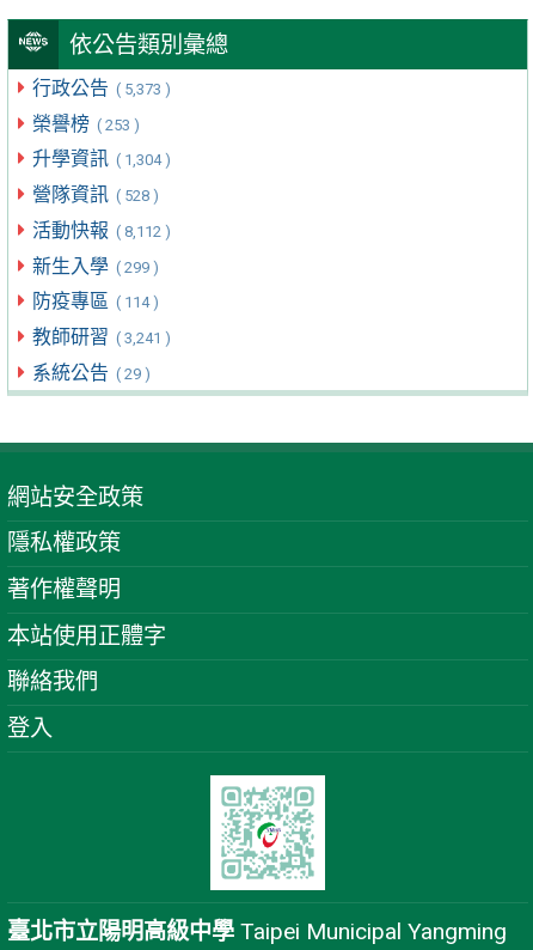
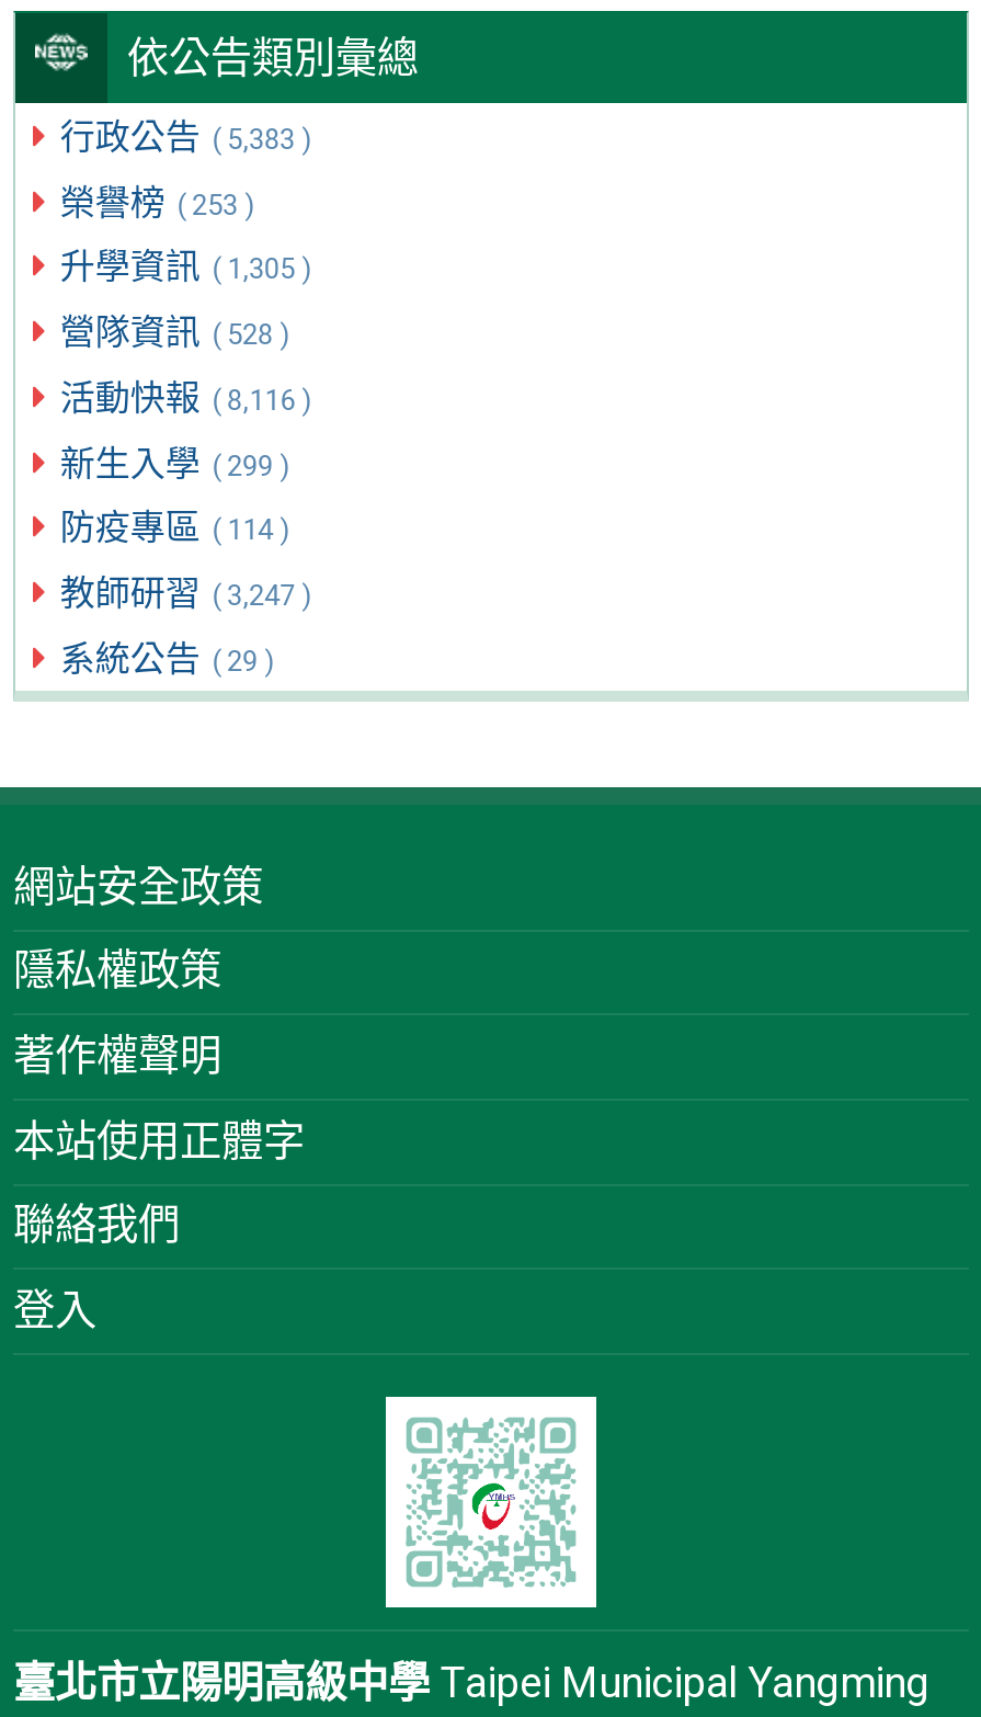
- 行政公告 ( 5,373 )
+ 行政公告 ( 5,383 )

- 升學資訊 ( 1,304 )
+ 升學資訊 ( 1,305 )

- 活動快報 ( 8,112 )
+ 活動快報 ( 8,116 )

- 教師研習 ( 3,241 )
+ 教師研習 ( 3,247 )
